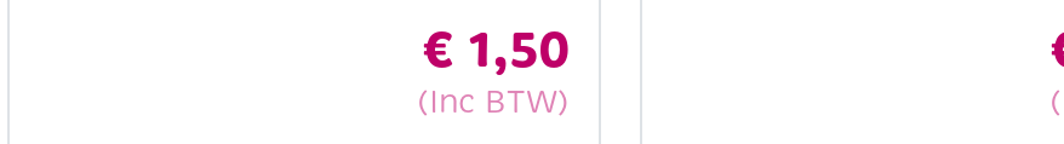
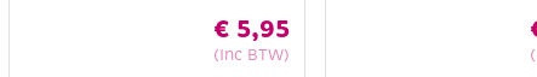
- €1,50
+ €5,95
